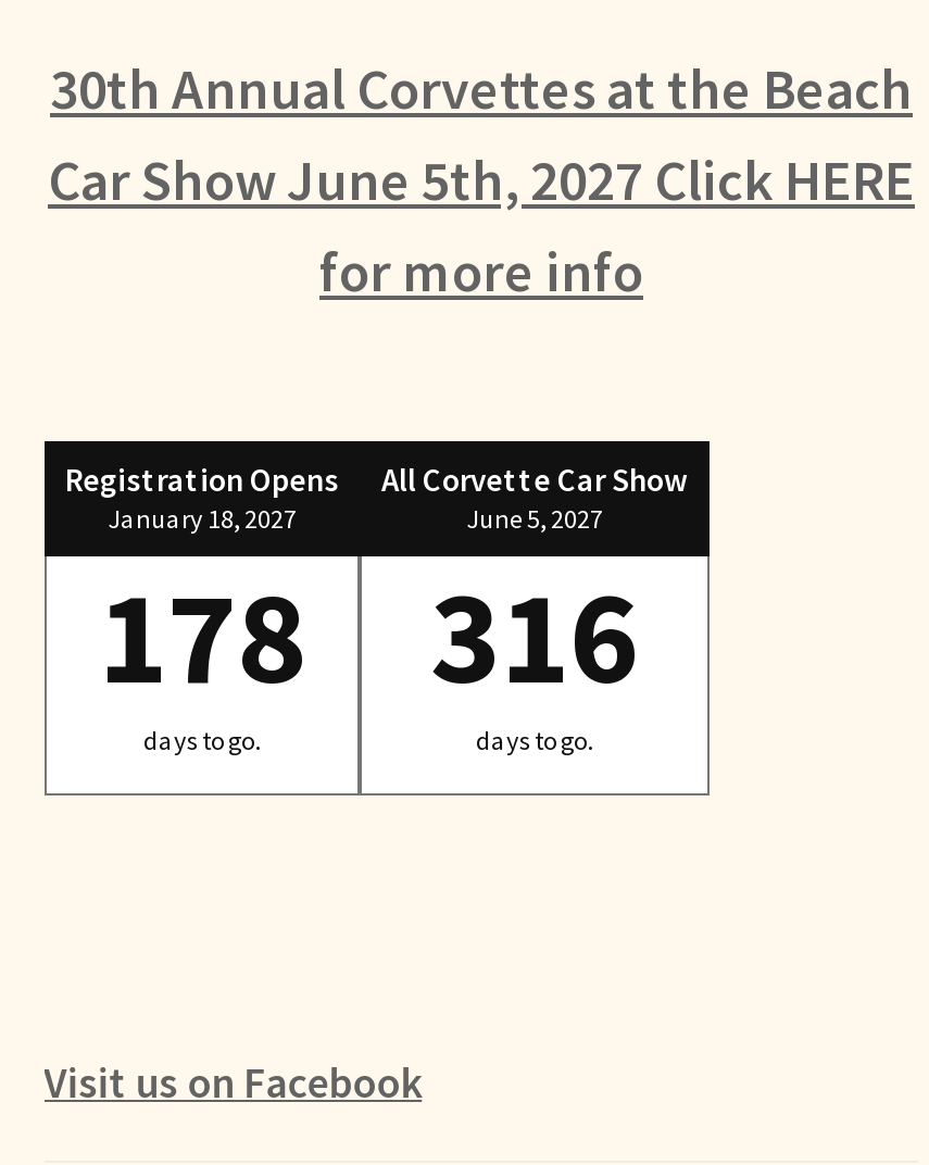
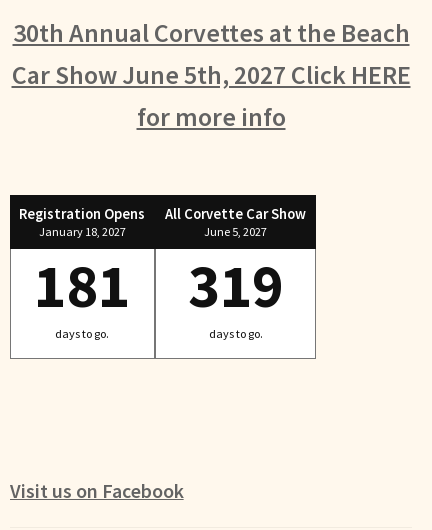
- 178
+ 181

- 316
+ 319
